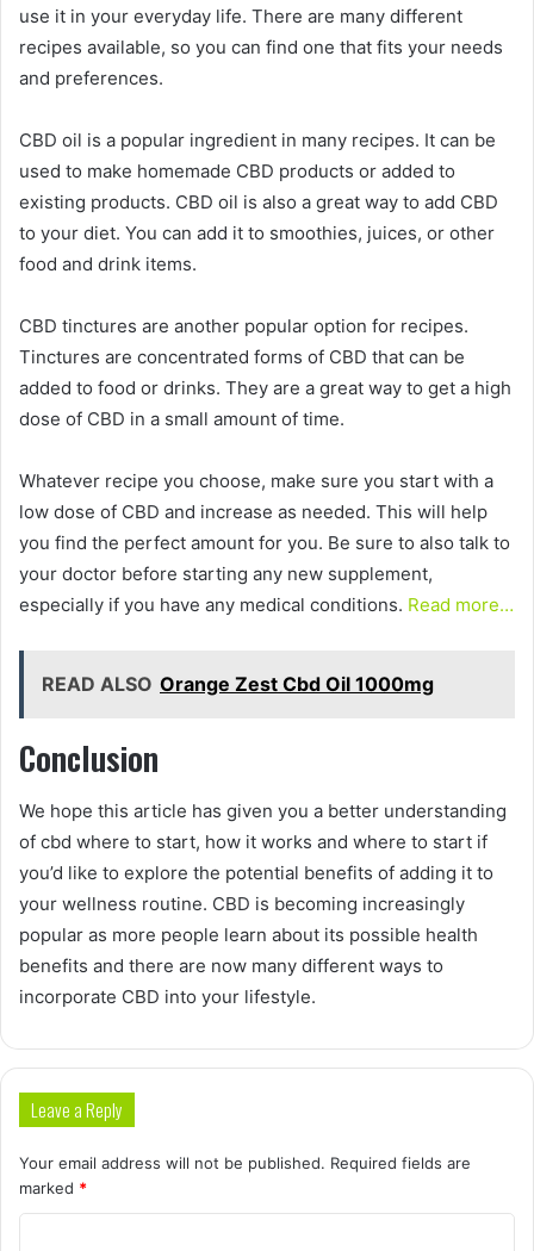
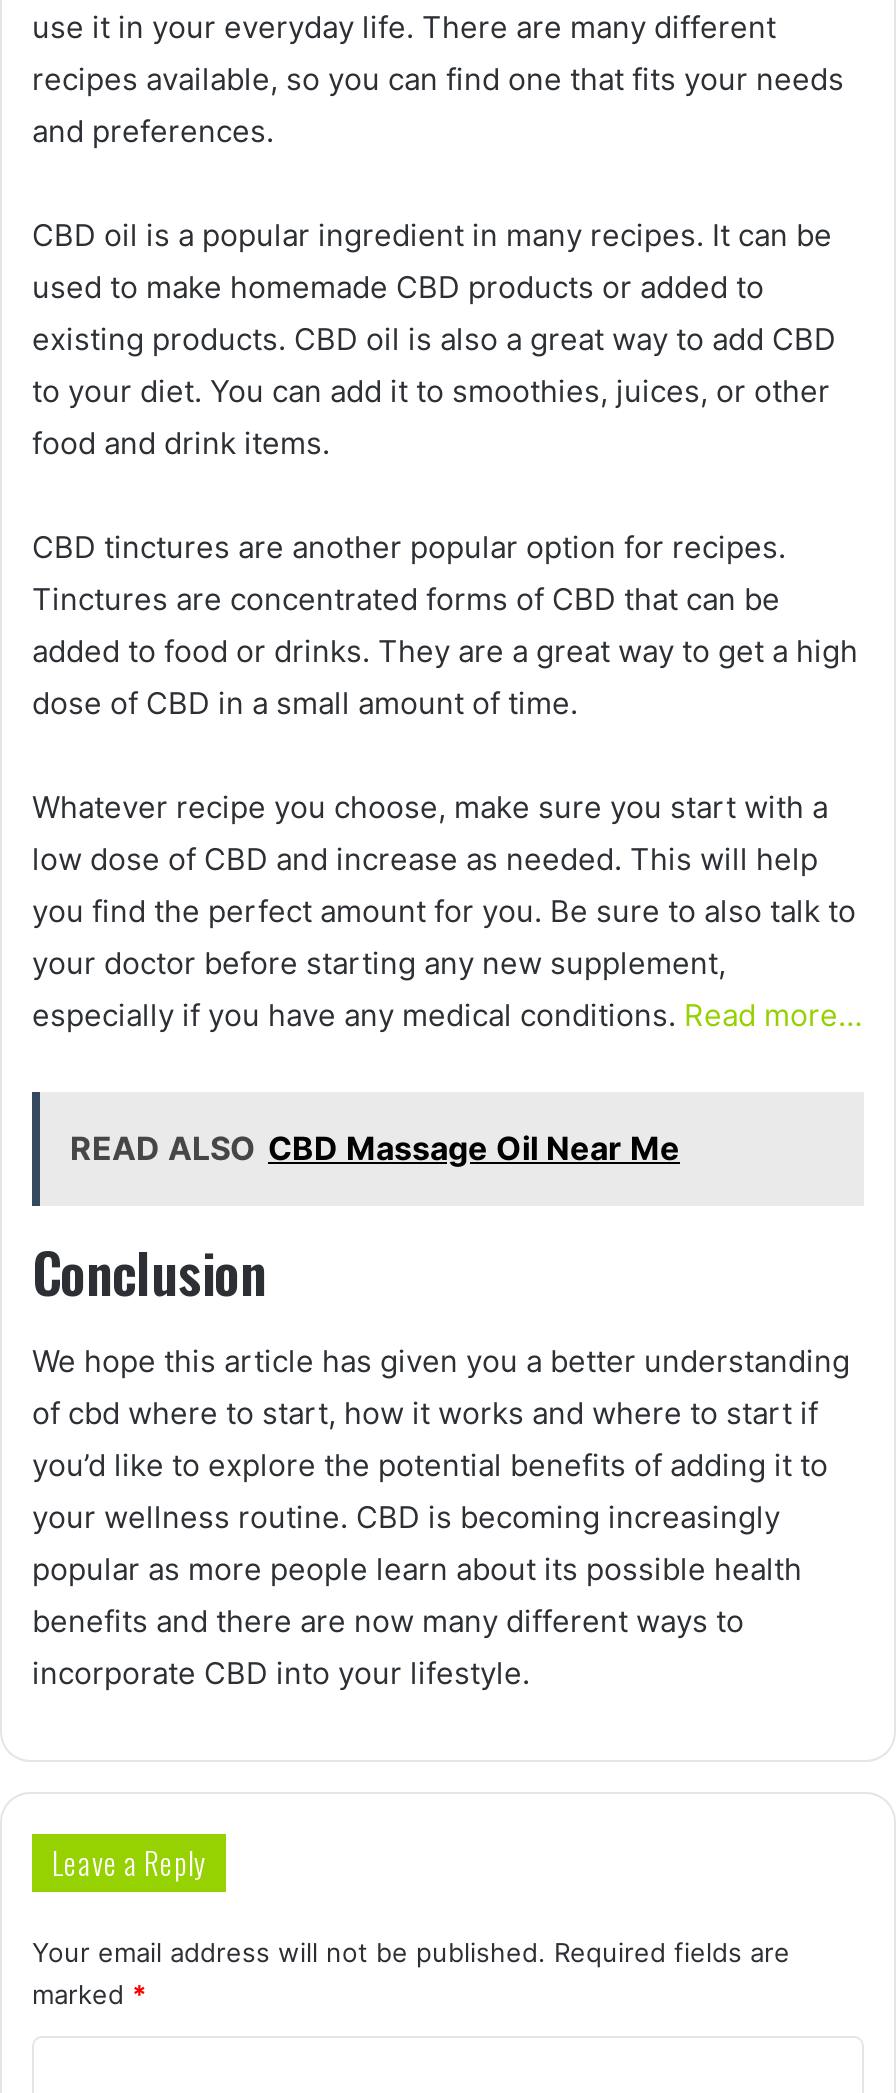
- READ ALSO Orange Zest Cbd Oil 1000mg
+ READ ALSO CBD Massage Oil Near Me
